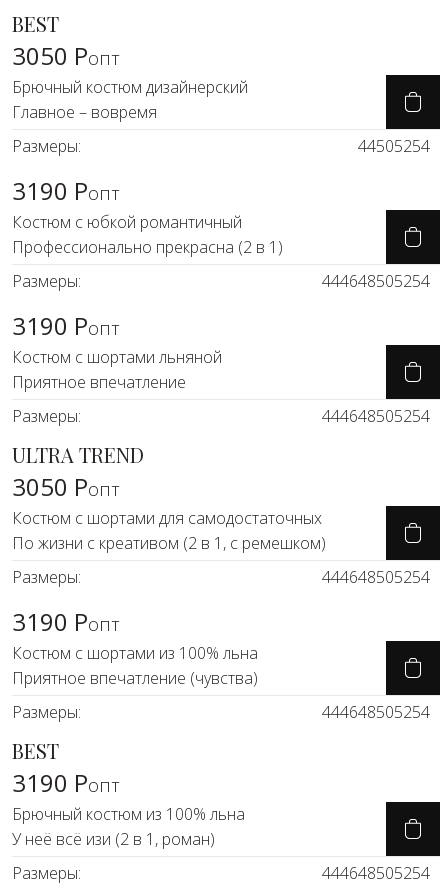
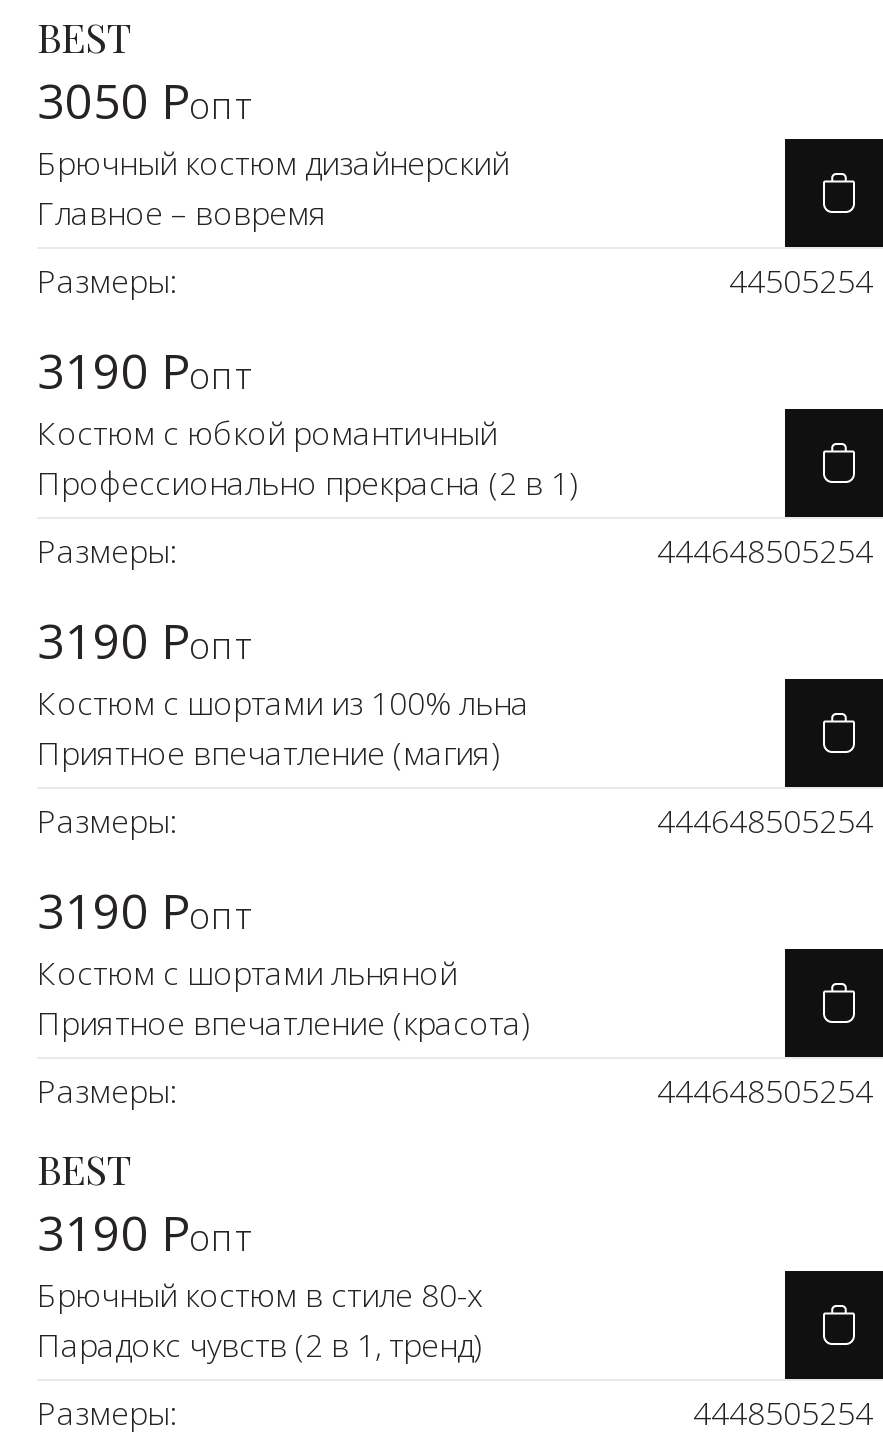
moved down: Костюм с шортами льняной

- Приятное впечатление
- Размеры:
- 444648505254
- ULTRA TREND
- 3050 Ропт
- Костюм с шортами для самодостаточных
- По жизни с креативом (2 в 1, с ремешком)
+ Приятное впечатление (магия)

moved up: Костюм с шортами из 100% льна

- Приятное впечатление (чувства)
+ Приятное впечатление (красота)

- Брючный костюм из 100% льна
- У неё всё изи (2 в 1, роман)
+ Брючный костюм в стиле 80-х
+ Парадокс чувств (2 в 1, тренд)

- 444648505254
+ 4448505254
